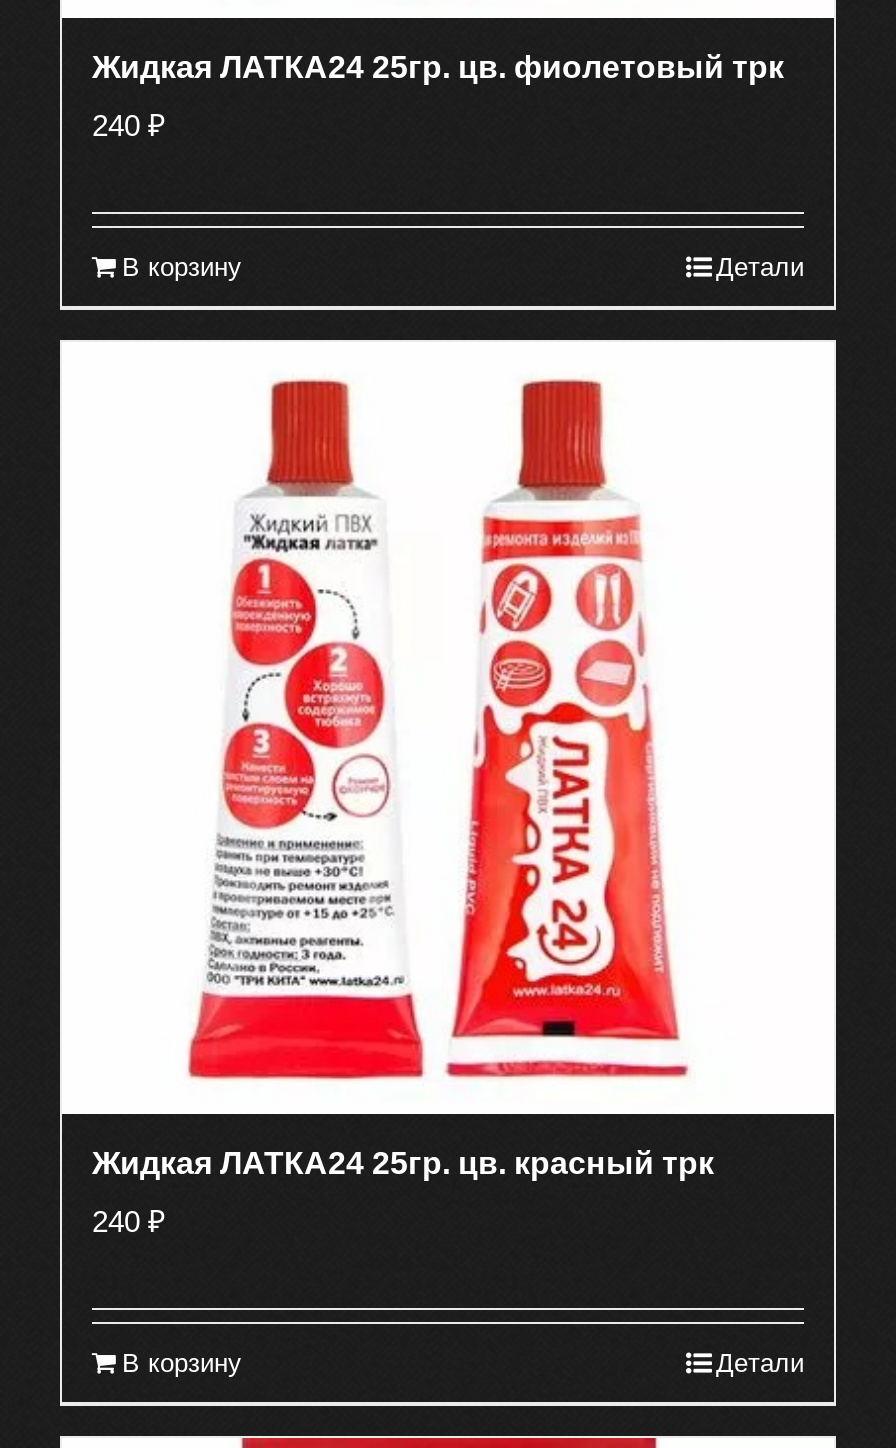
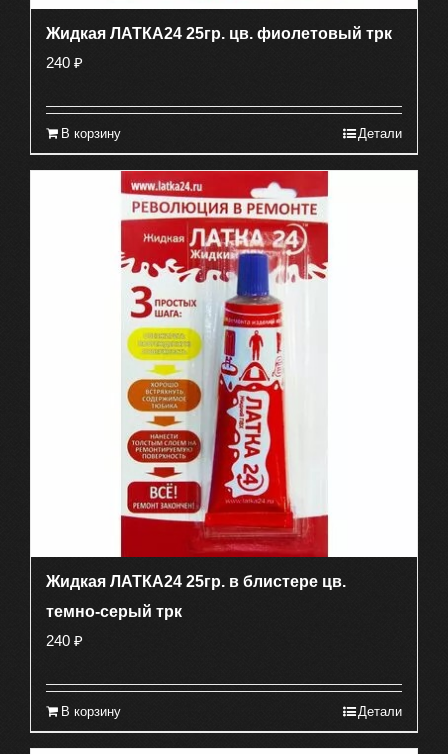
- [image]
- Жидкая ЛАТКА24 25гр. цв. красный трк
+ [image]
+ Жидкая ЛАТКА24 25гр. в блистере цв.
+ темно-серый трк
